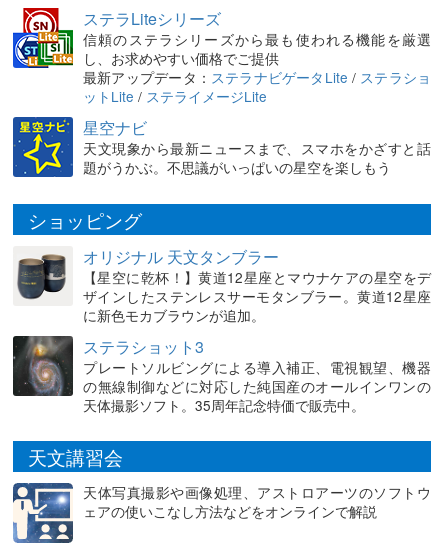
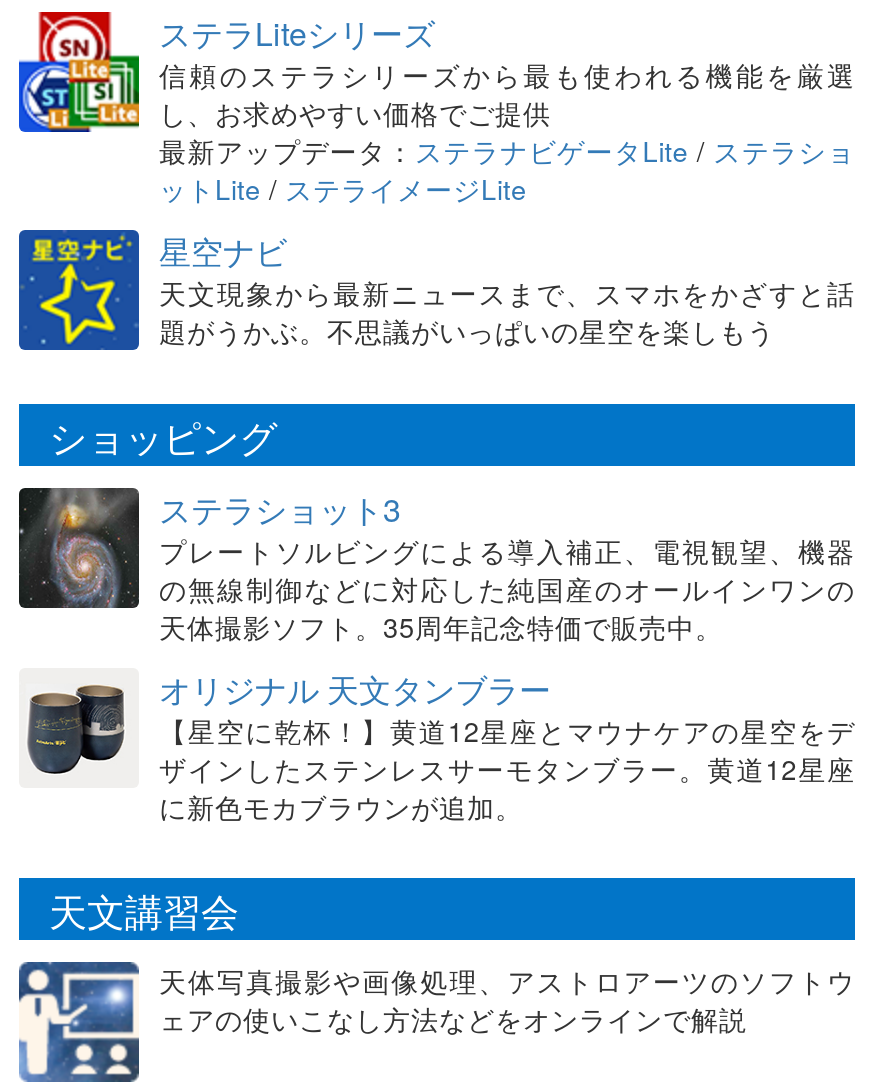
moved down: [image] | オリジナル 天文タンブラー | 【星空に乾杯！】黄道12星座とマウナケアの星空をデ | ザインしたステンレスサーモタンブラー。黄道12星座 | に新色モカブラウンが追加。

moved up: [image] | ステラショット3 | プレートソルビングによる導入補正、電視観望、機器 | の無線制御などに対応した純国産のオールインワンの | 天体撮影ソフト。35周年記念特価で販売中。
